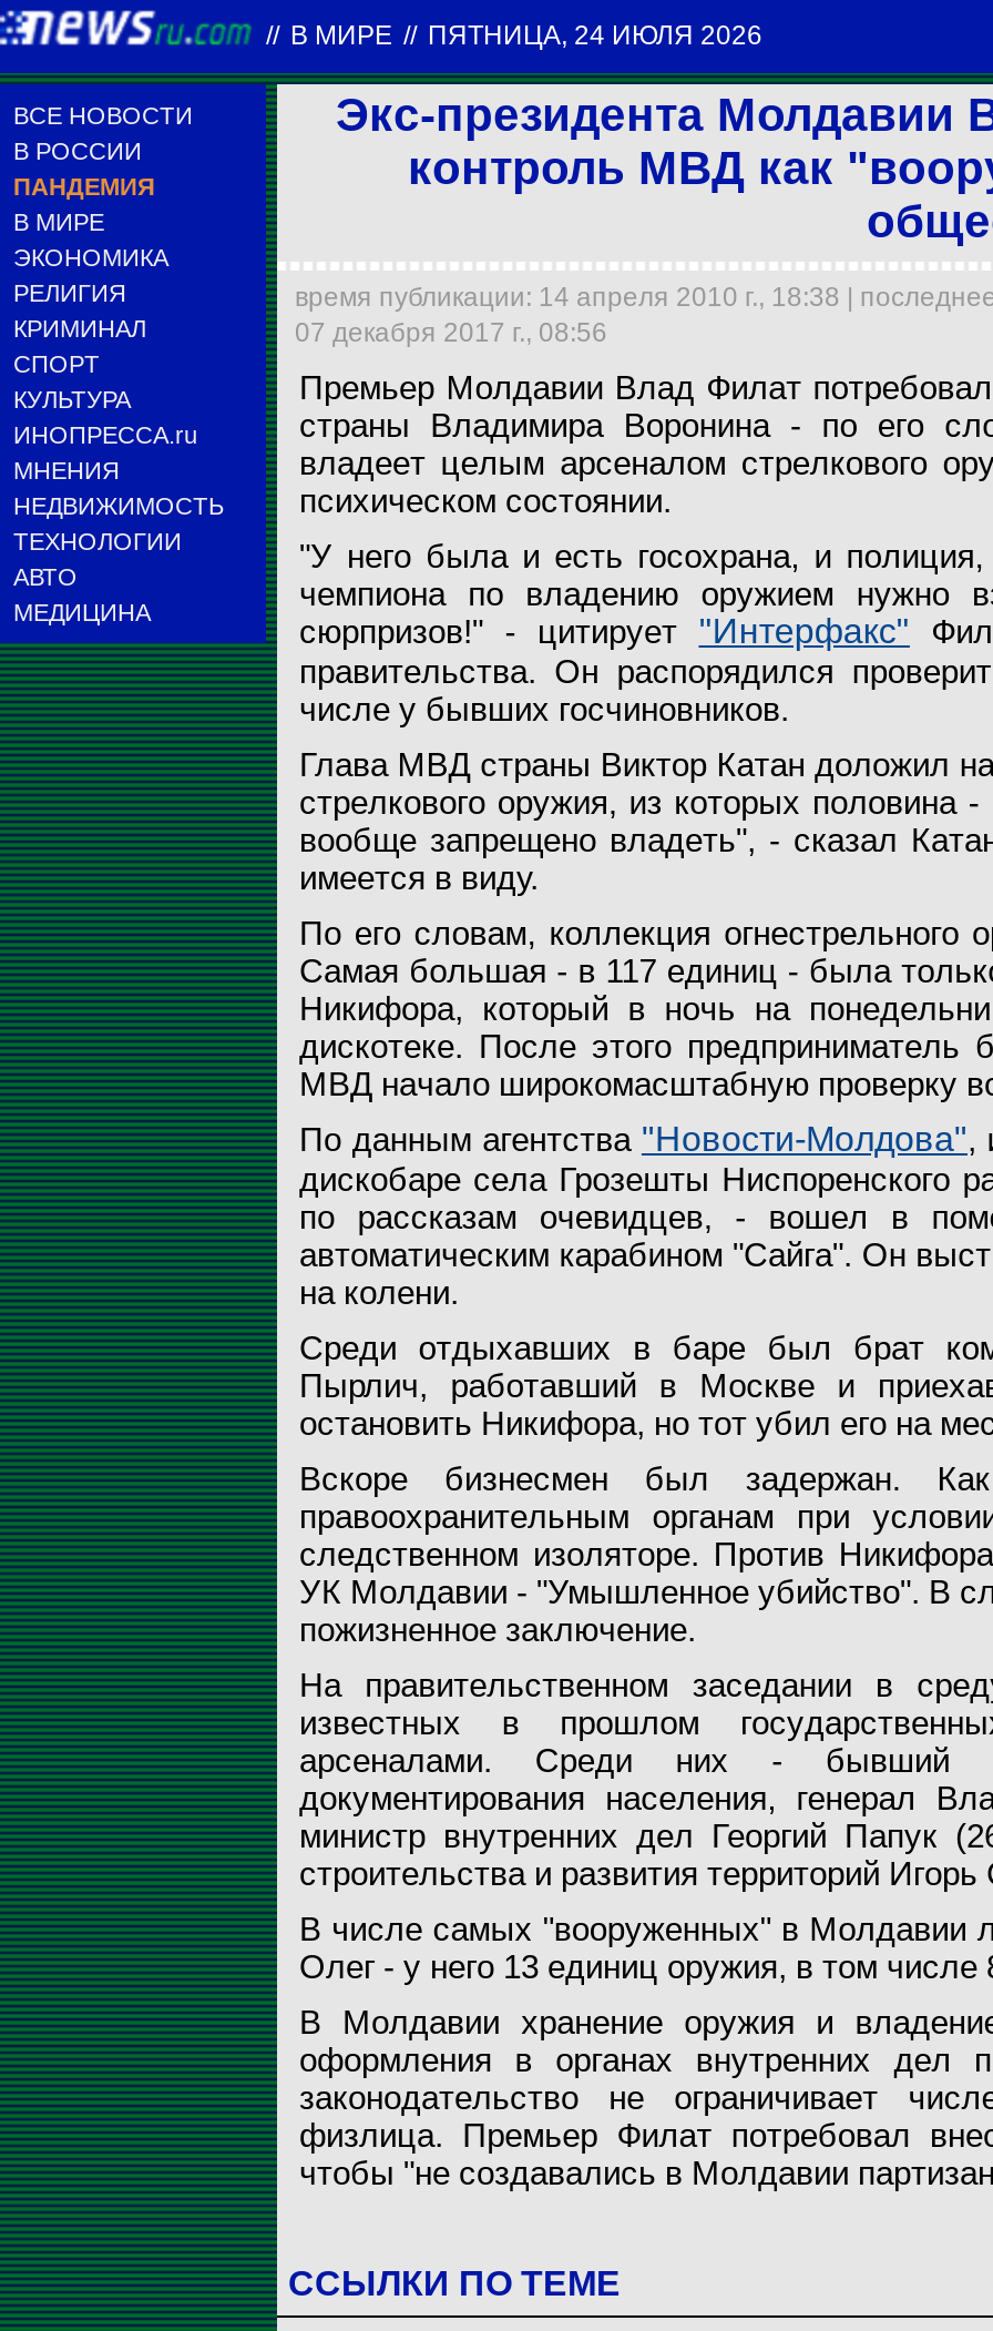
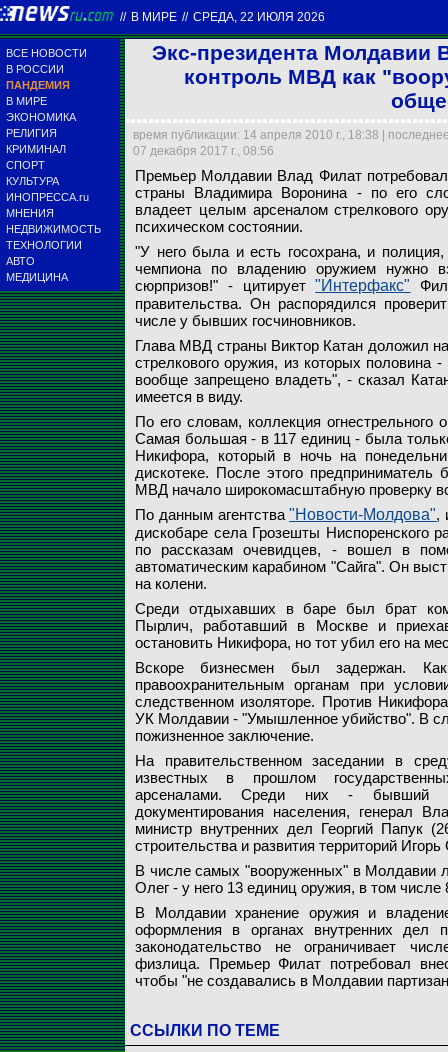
- // В МИРЕ // ПЯТНИЦА, 24 ИЮЛЯ 2026
+ // В МИРЕ // СРЕДА, 22 ИЮЛЯ 2026
